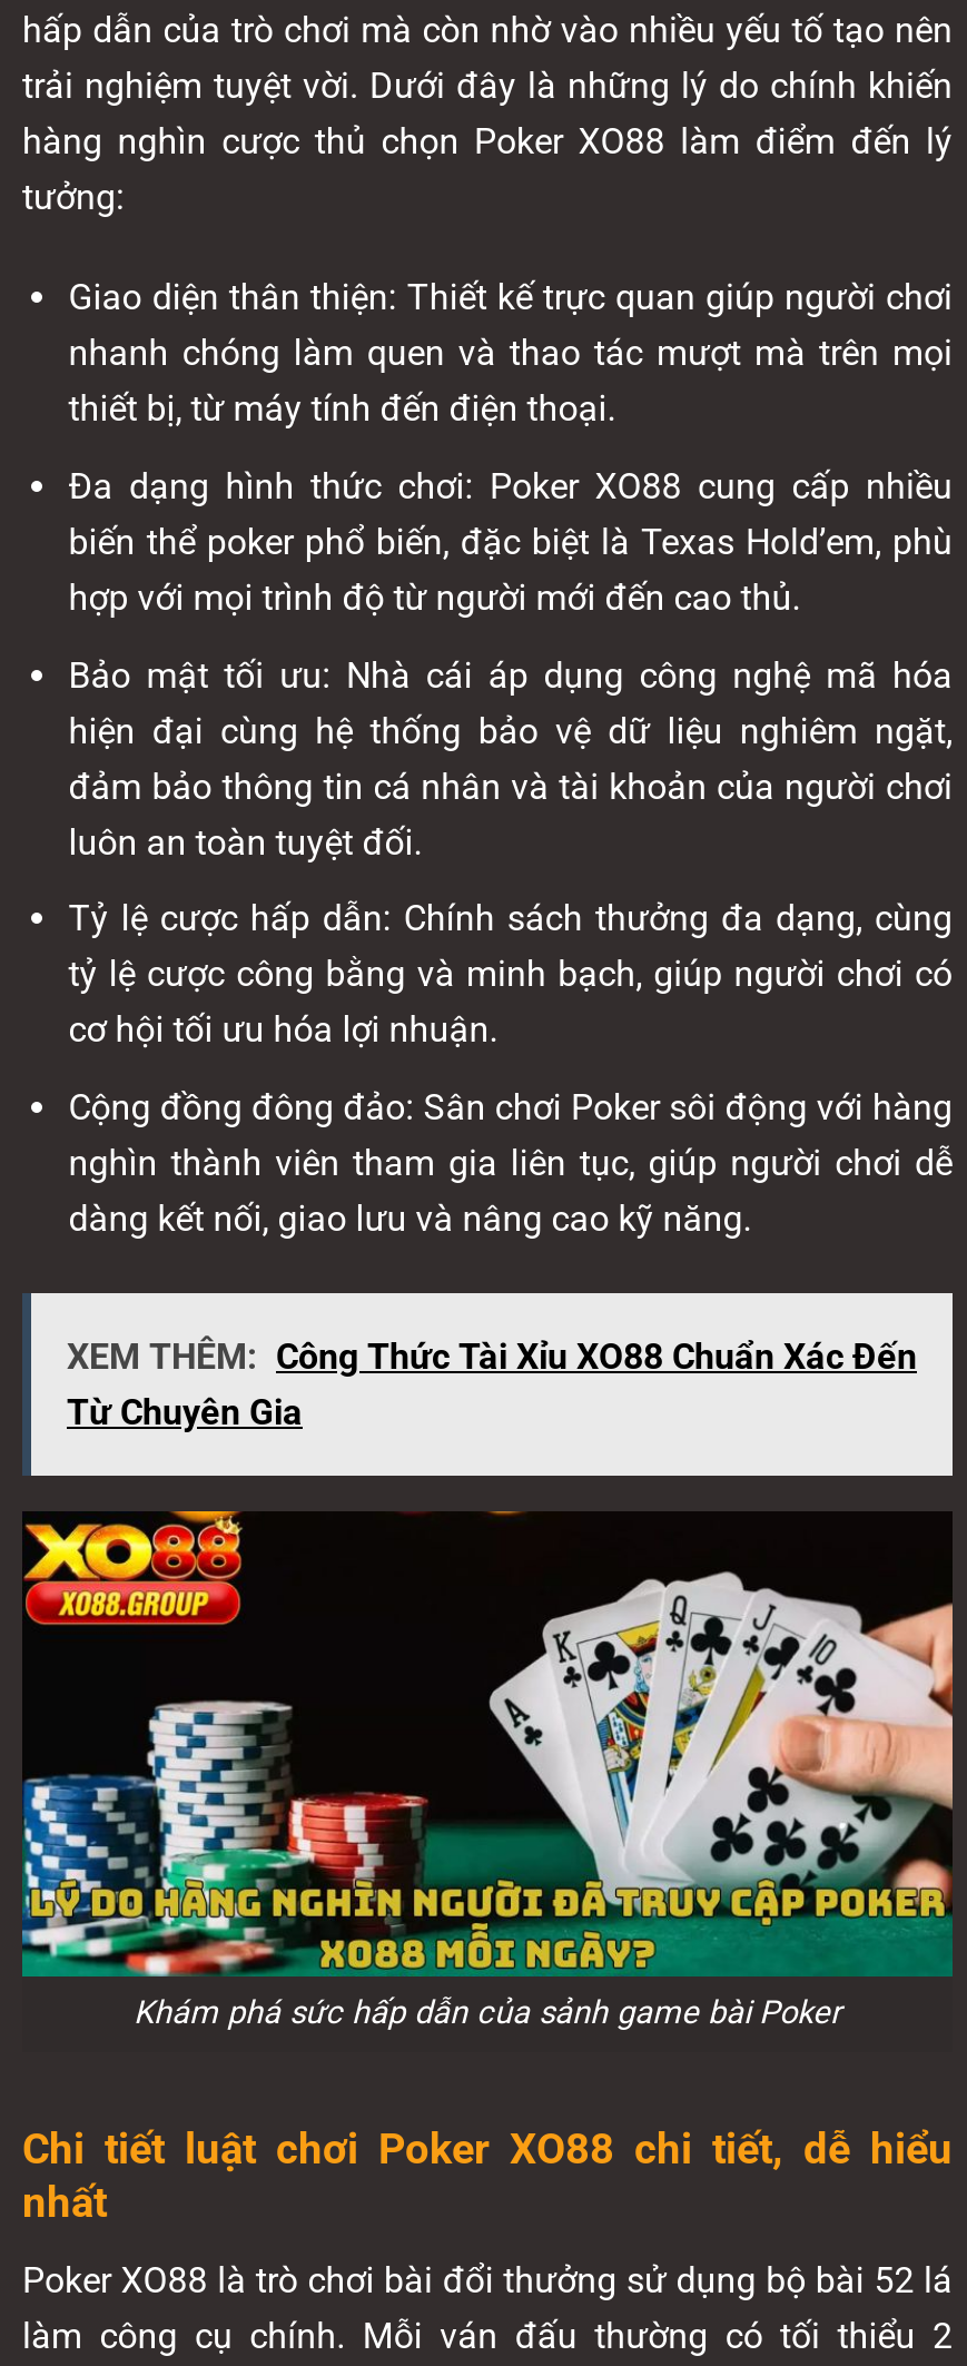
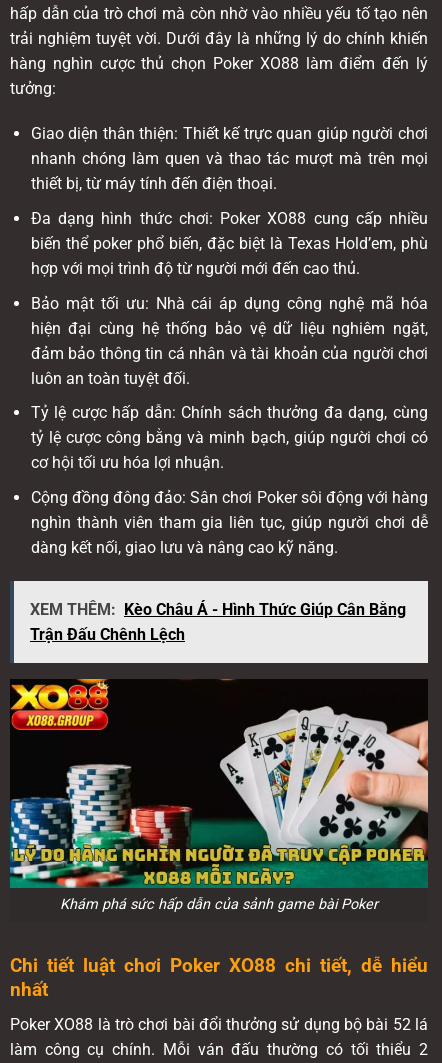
- XEM THÊM: Công Thức Tài Xỉu XO88 Chuẩn Xác Đến
- Từ Chuyên Gia
+ XEM THÊM: Kèo Châu Á - Hình Thức Giúp Cân Bằng
+ Trận Đấu Chênh Lệch
